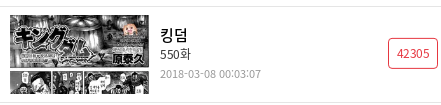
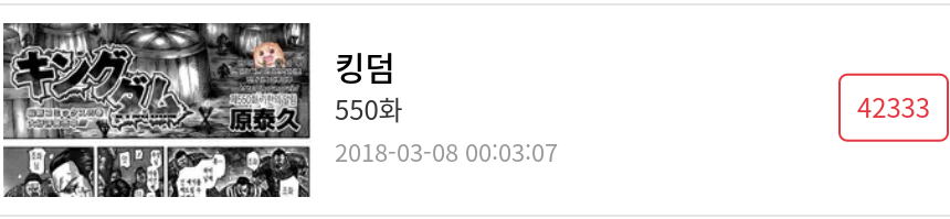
- 42305
+ 42333
